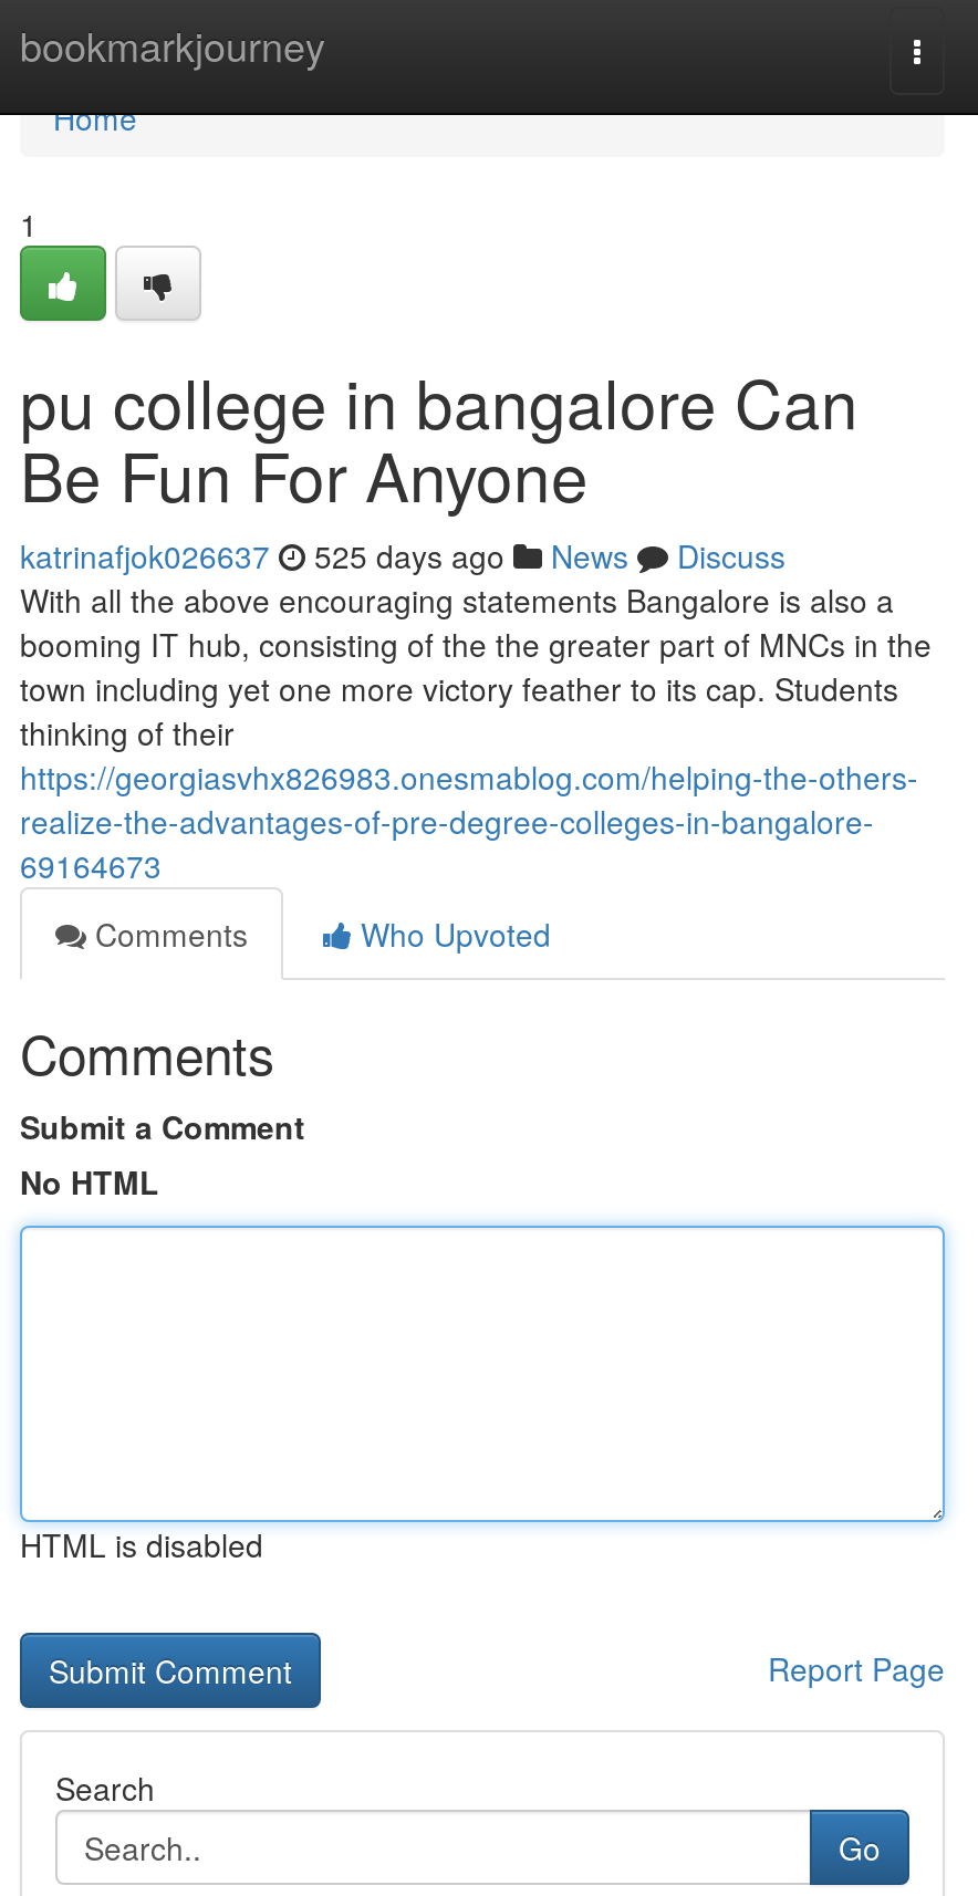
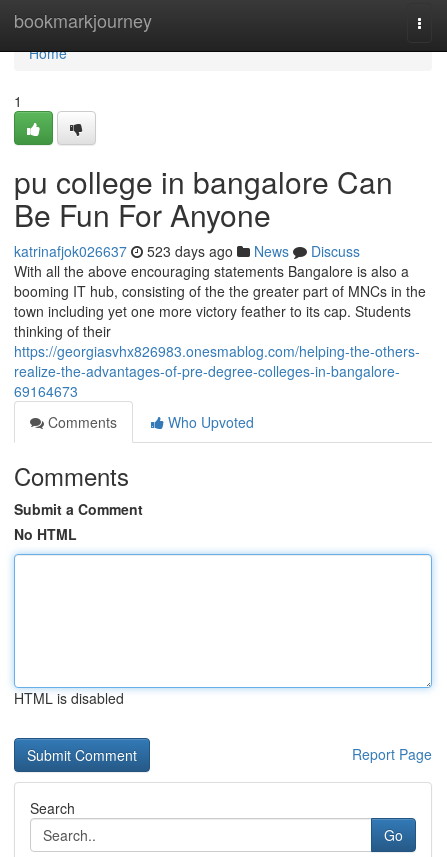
- katrinafjok026637 525 days ago News Discuss
+ katrinafjok026637 523 days ago News Discuss
